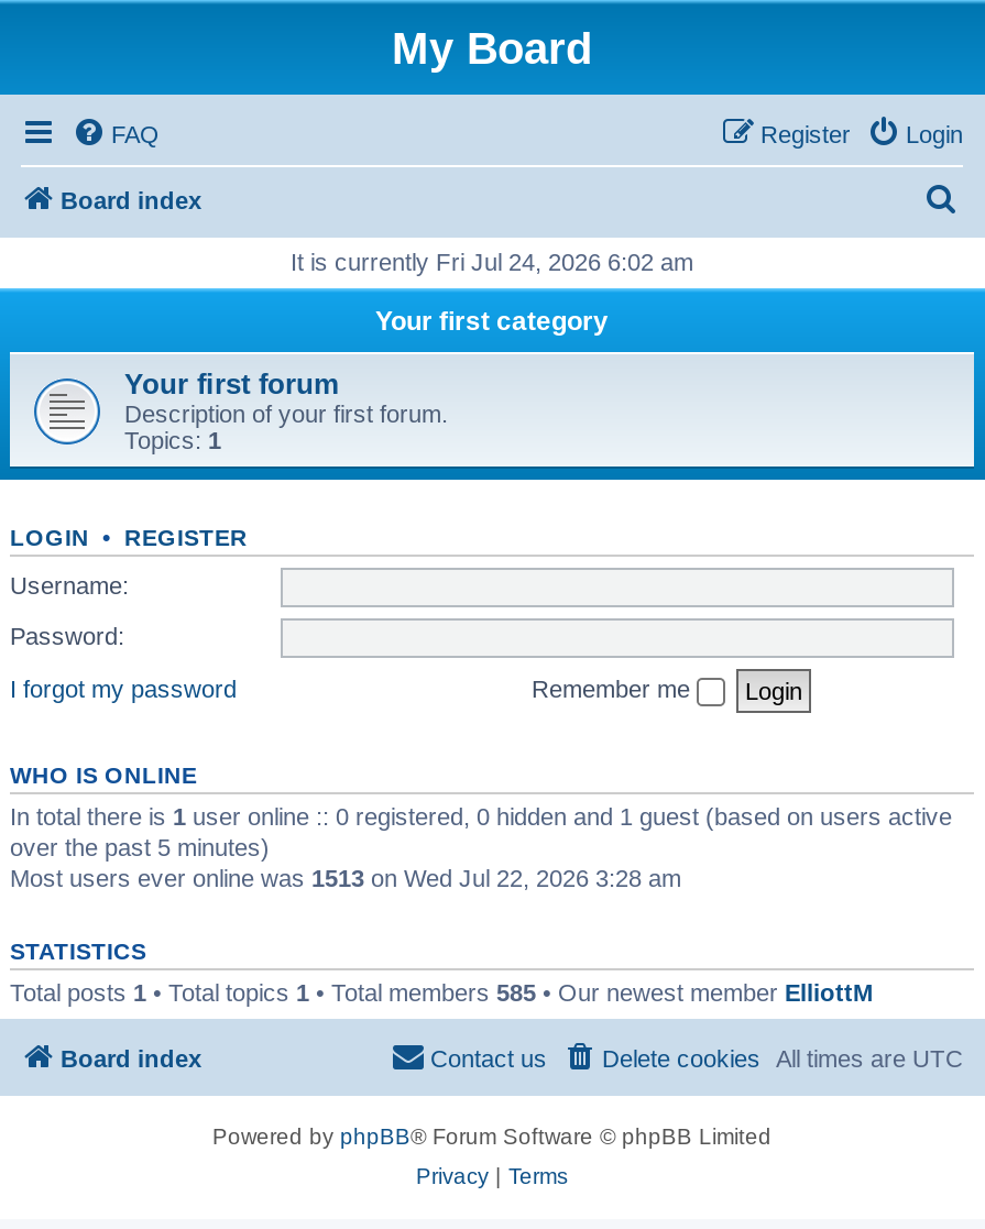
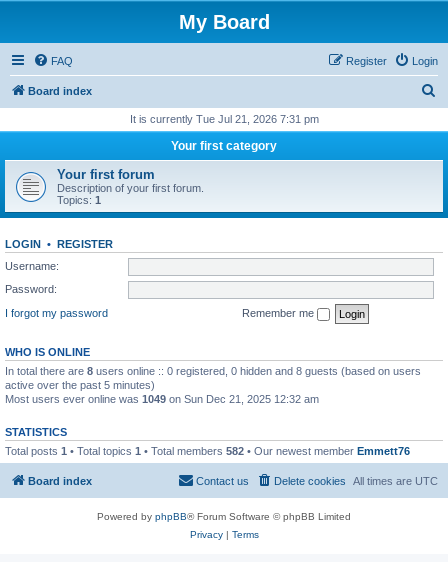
- It is currently Fri Jul 24, 2026 6:02 am
+ It is currently Tue Jul 21, 2026 7:31 pm

- In total there is 1 user online :: 0 registered, 0 hidden and 1 guest (based on users active
- over the past 5 minutes)
- Most users ever online was 1513 on Wed Jul 22, 2026 3:28 am
+ In total there are 8 users online :: 0 registered, 0 hidden and 8 guests (based on users
+ active over the past 5 minutes)
+ Most users ever online was 1049 on Sun Dec 21, 2025 12:32 am

- Total posts 1 • Total topics 1 • Total members 585 • Our newest member ElliottM
+ Total posts 1 • Total topics 1 • Total members 582 • Our newest member Emmett76
